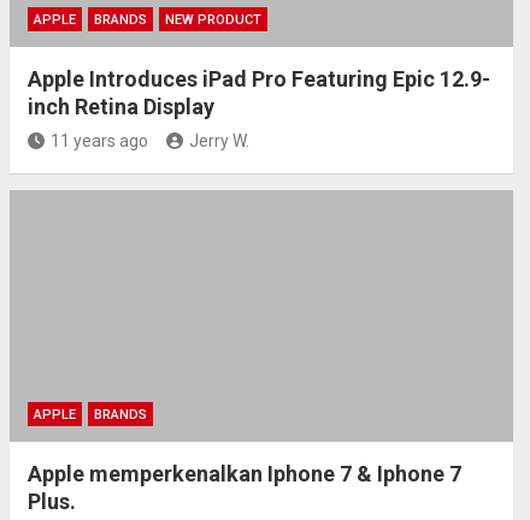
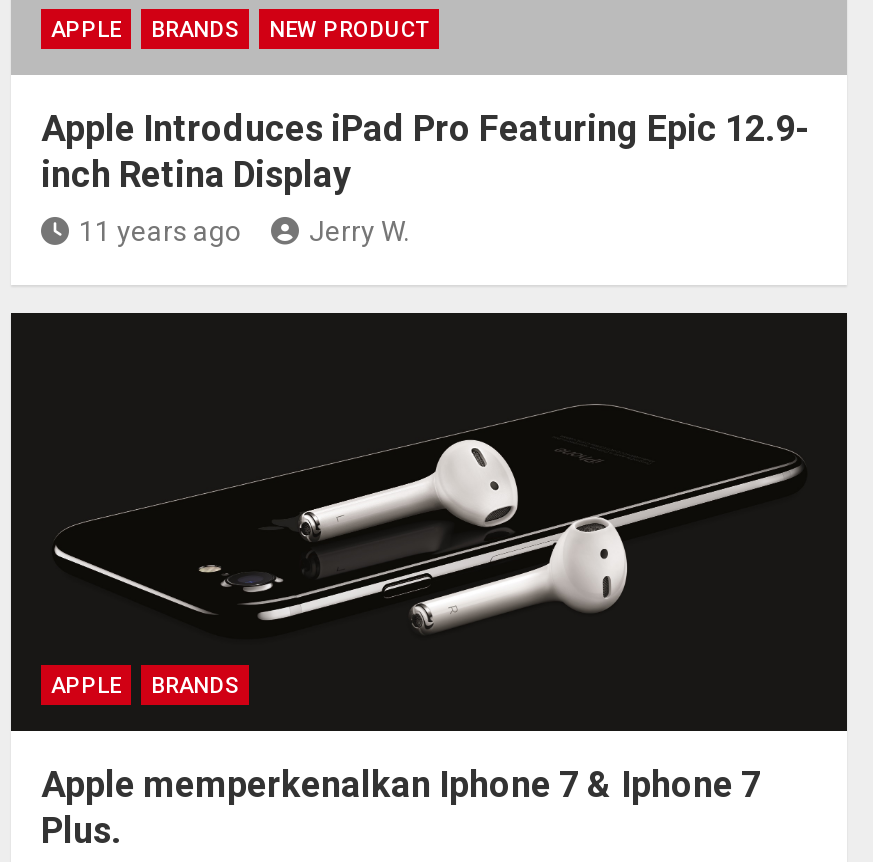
+ [image]
